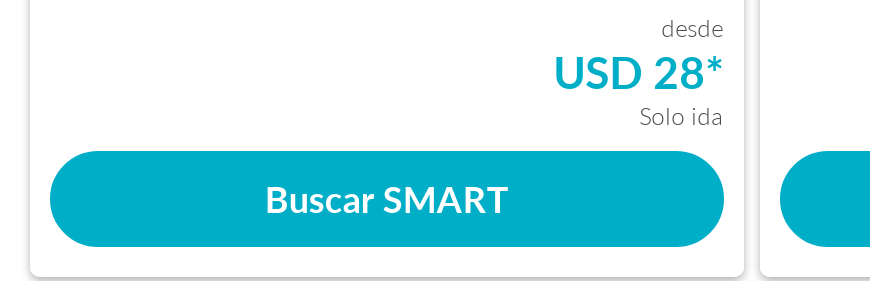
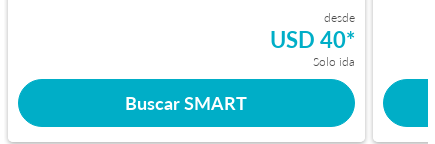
- USD 28*
+ USD 40*
